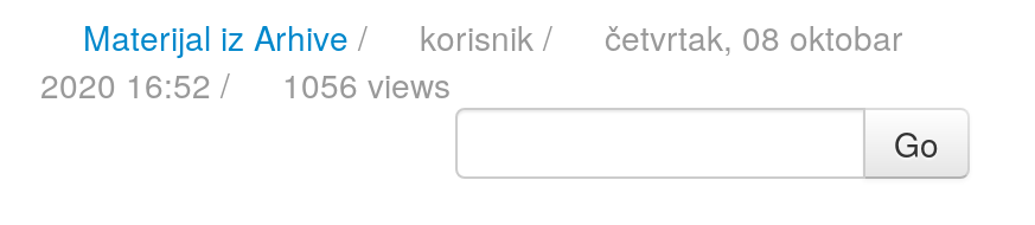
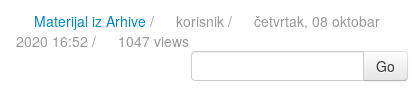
- 2020 16:52 / 1056 views
+ 2020 16:52 / 1047 views
